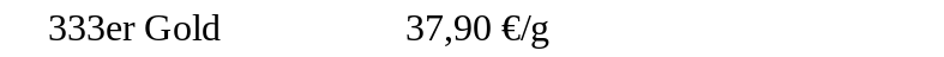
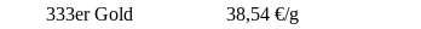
- 37,90 €/g
+ 38,54 €/g
